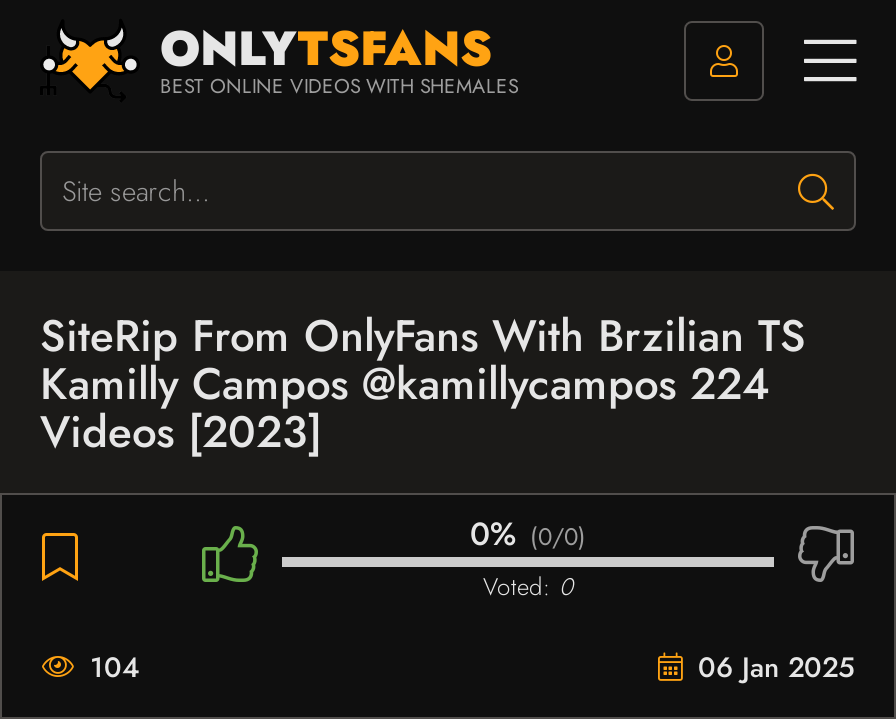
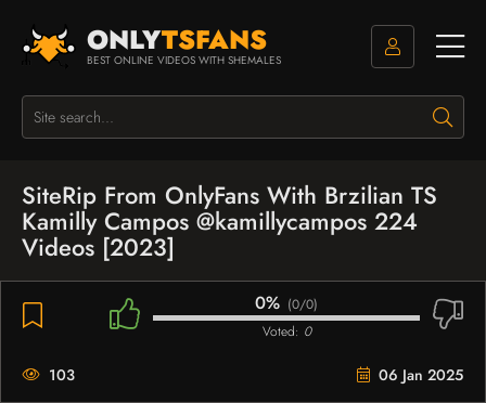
- 104
+ 103
